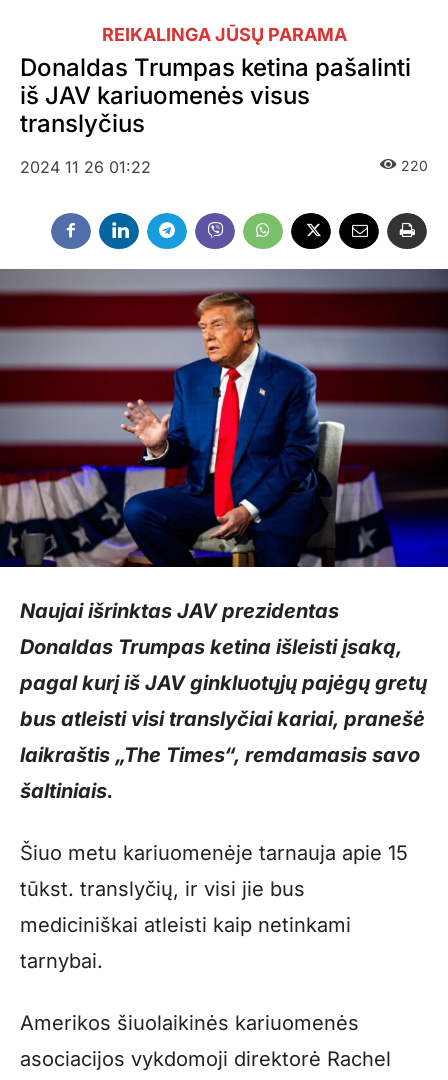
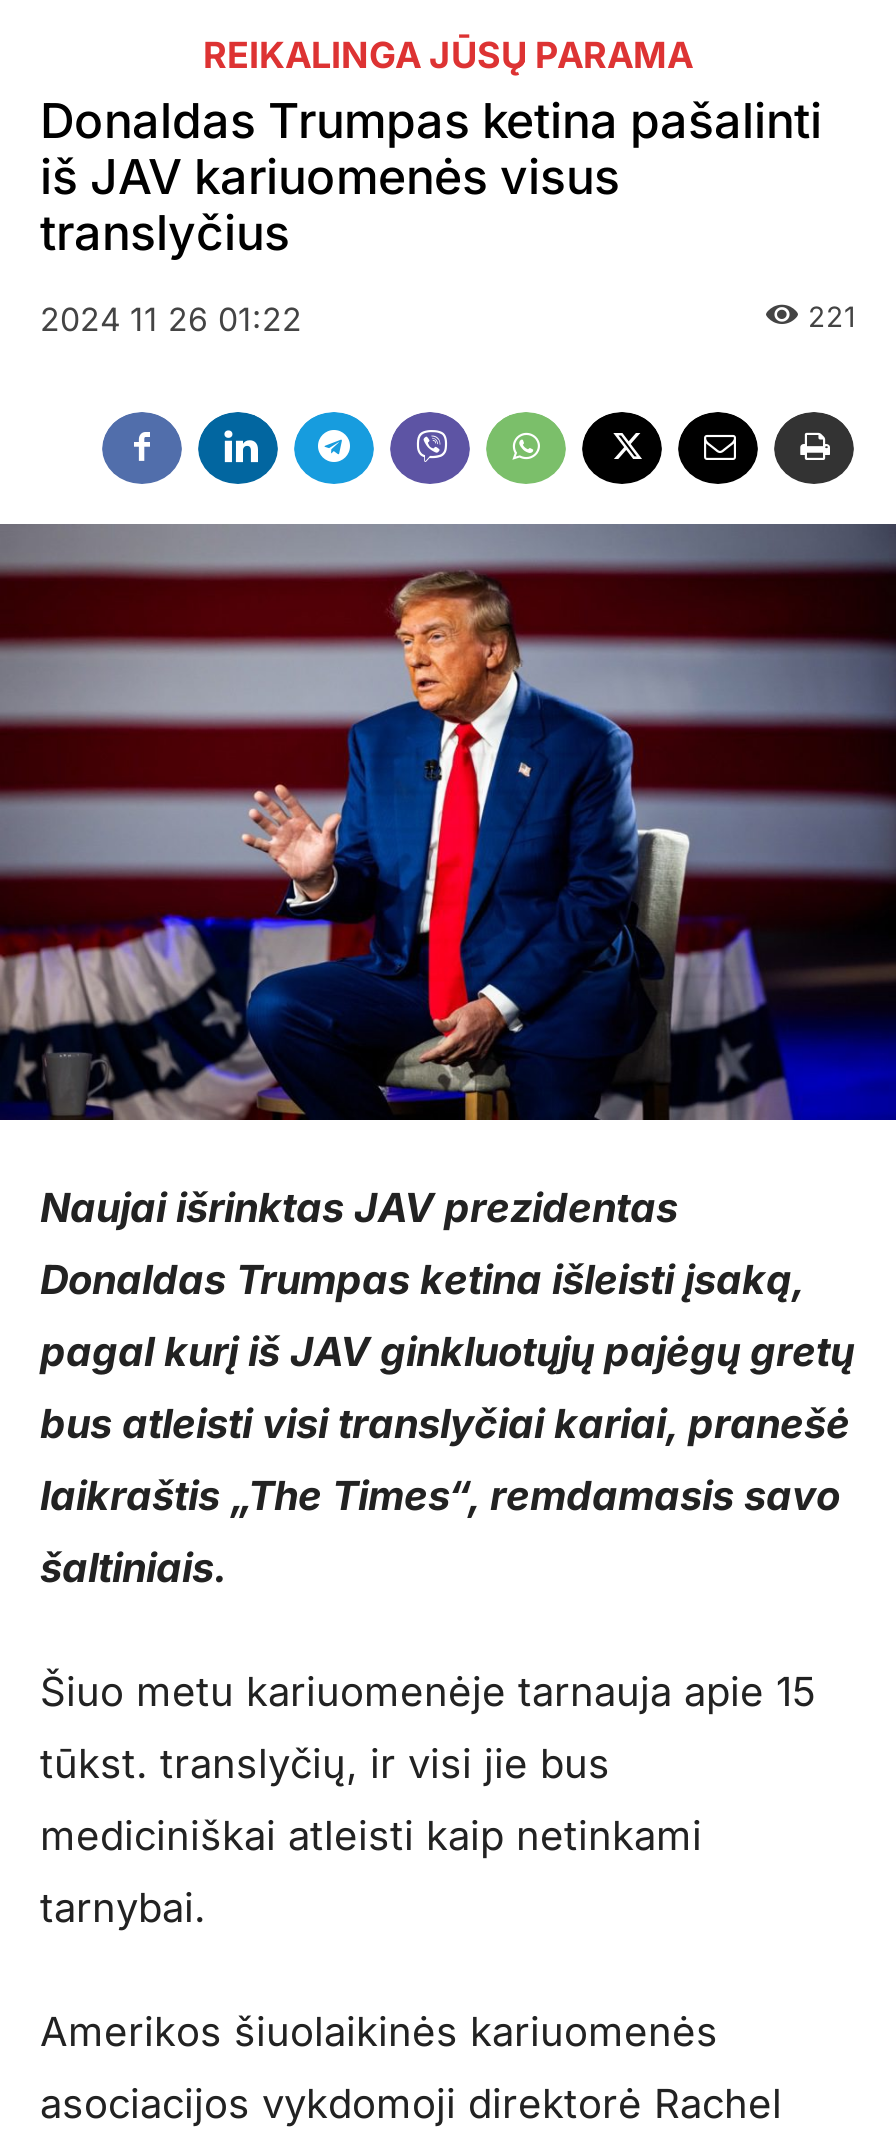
- 220
+ 221
